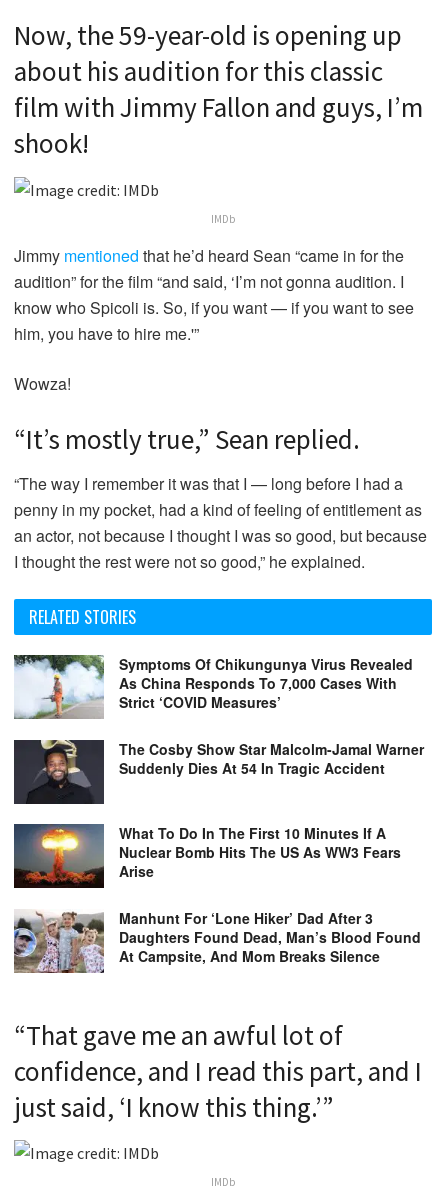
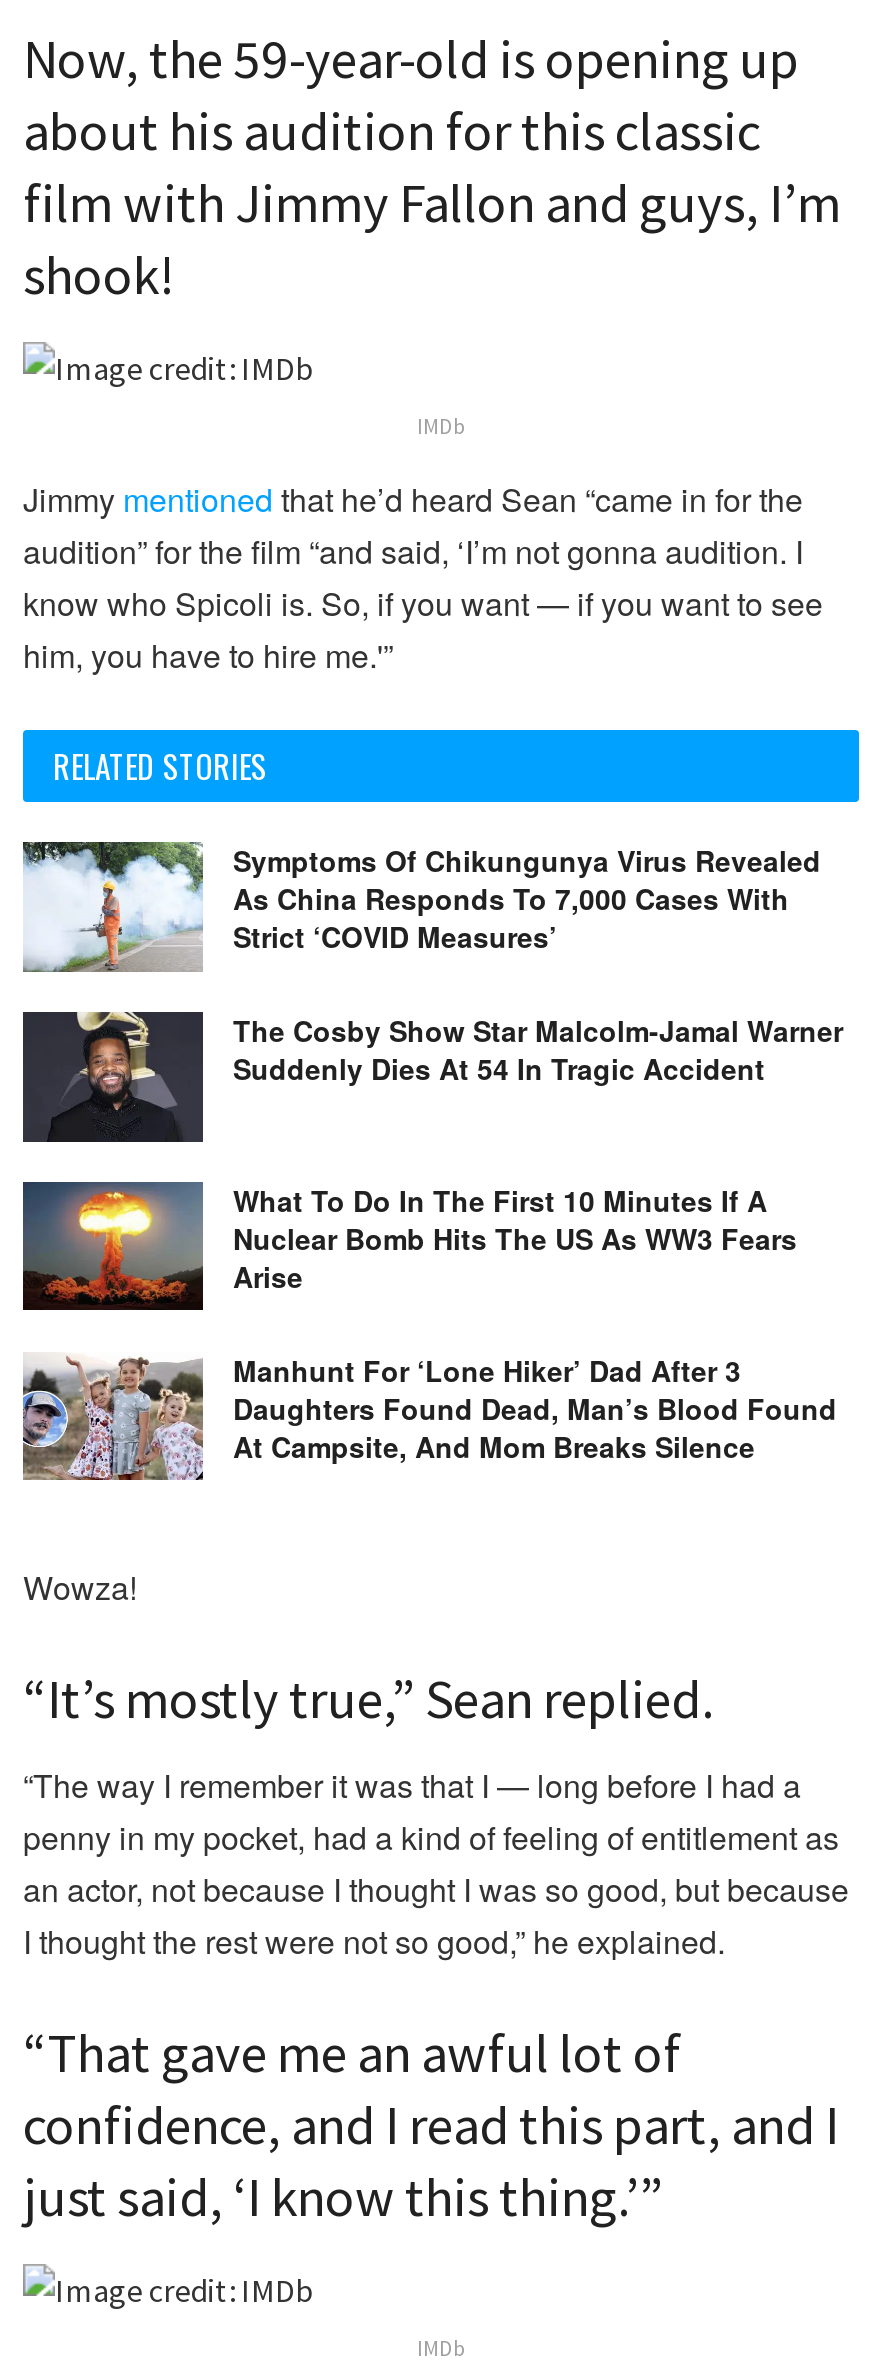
moved down: Wowza! | “It’s mostly true,” Sean replied. | “The way I remember it was that I — long before I had a | penny in my pocket, had a kind of feeling of entitlement as | an actor, not because I thought I was so good, but because | I thought the rest were not so good,” he explained.

moved up: [image] | RELATED STORIES | Symptoms Of Chikungunya Virus Revealed | ... | Daughters Found Dead, Man’s Blood Found | At Campsite, And Mom Breaks Silence
